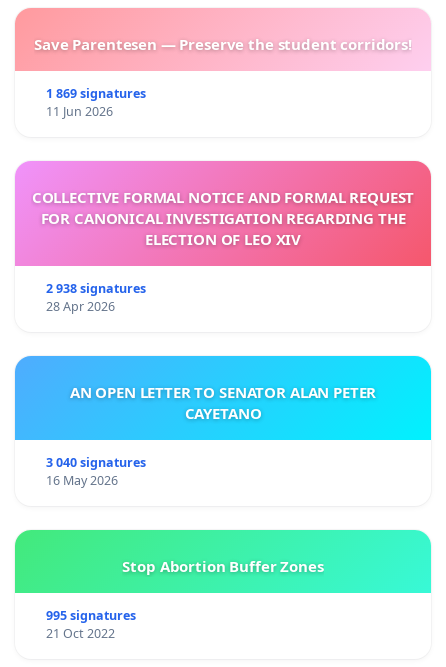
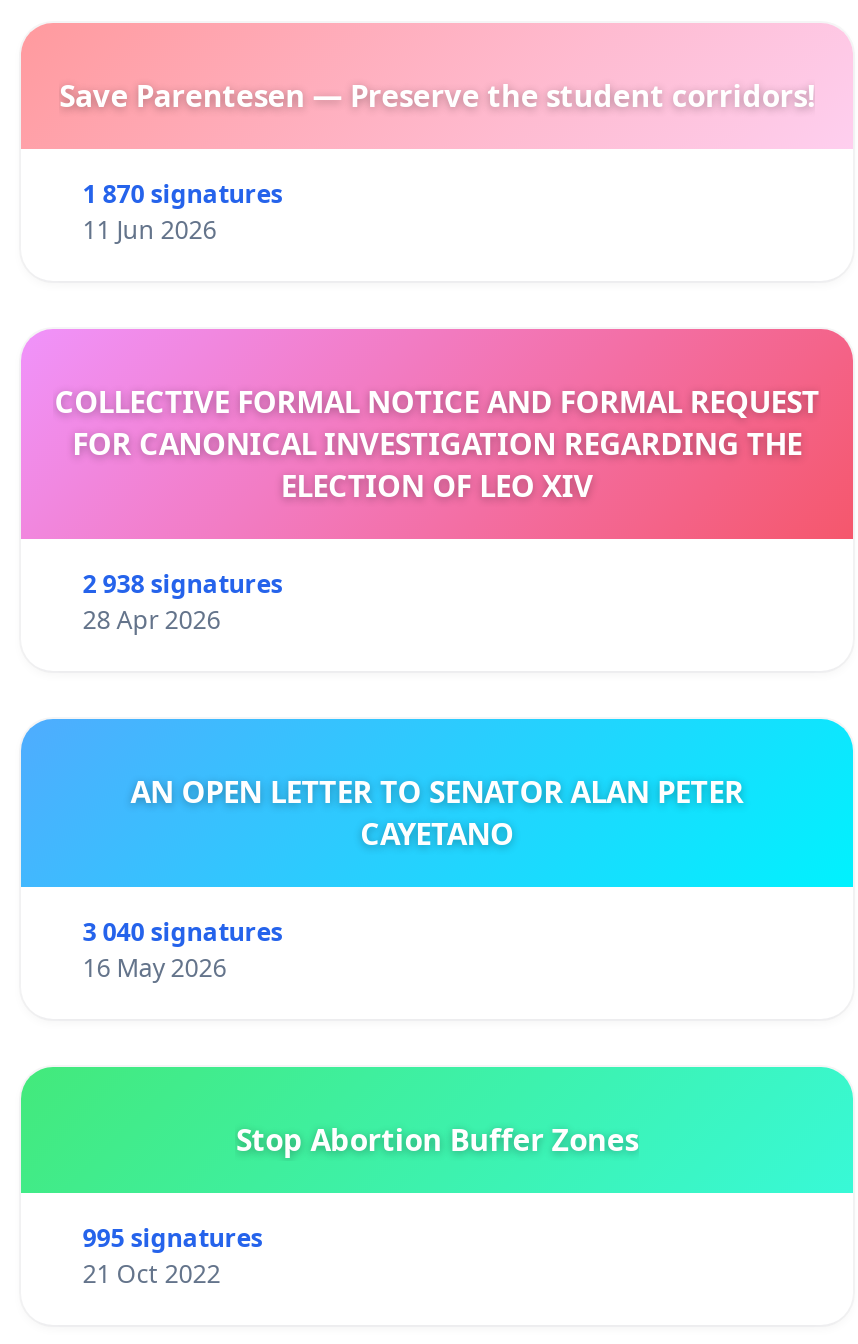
- 1 869 signatures
+ 1 870 signatures
